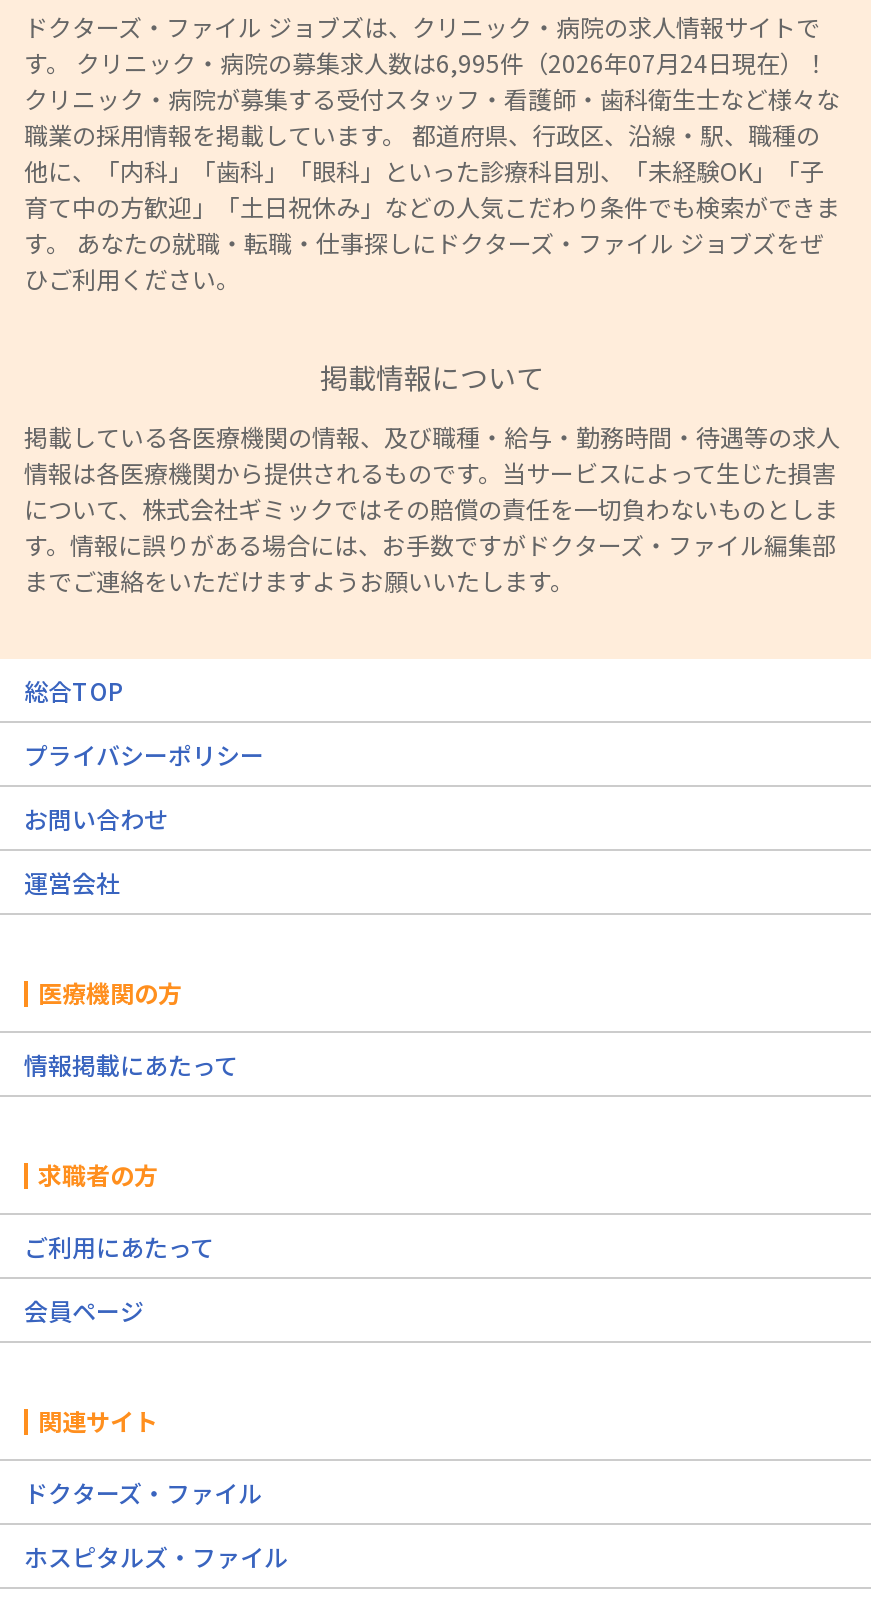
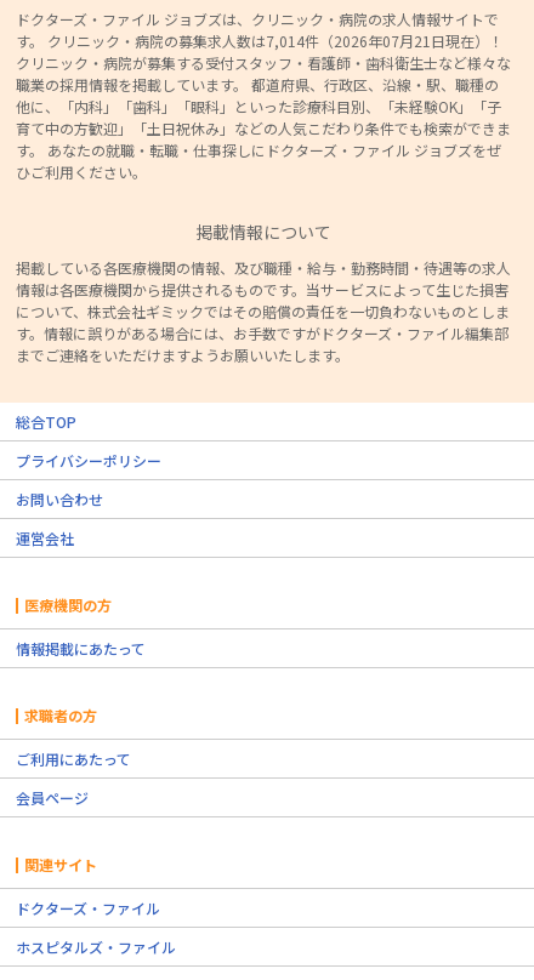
- す。 クリニック・病院の募集求人数は6,995件（2026年07月24日現在）！
+ す。 クリニック・病院の募集求人数は7,014件（2026年07月21日現在）！
